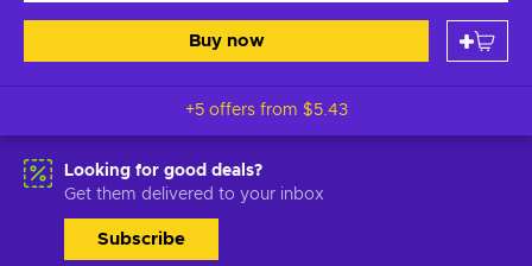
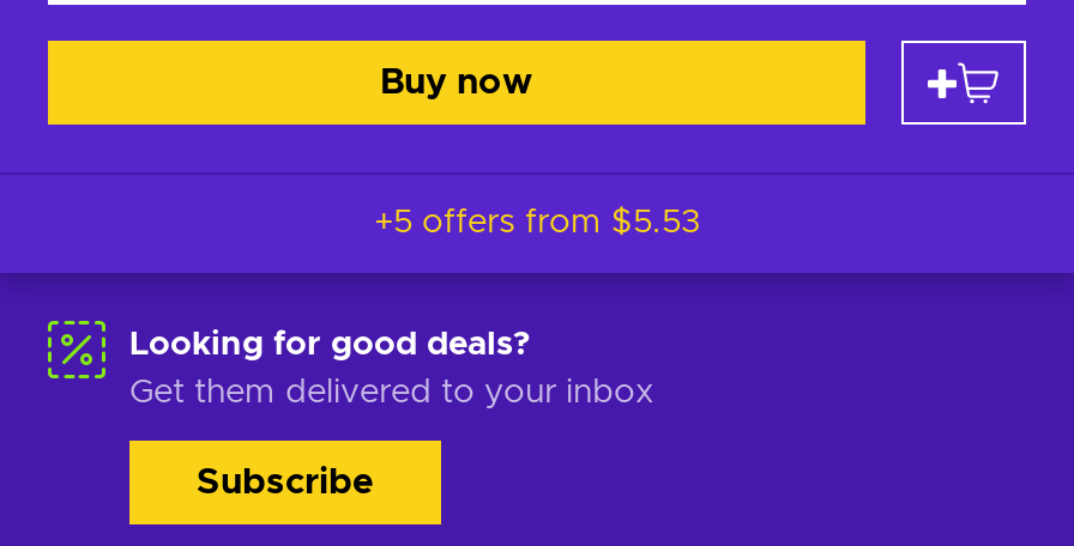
- +5 offers from $5.43
+ +5 offers from $5.53
